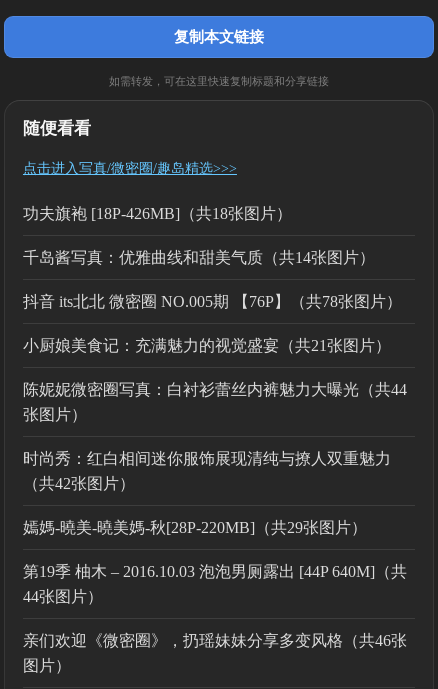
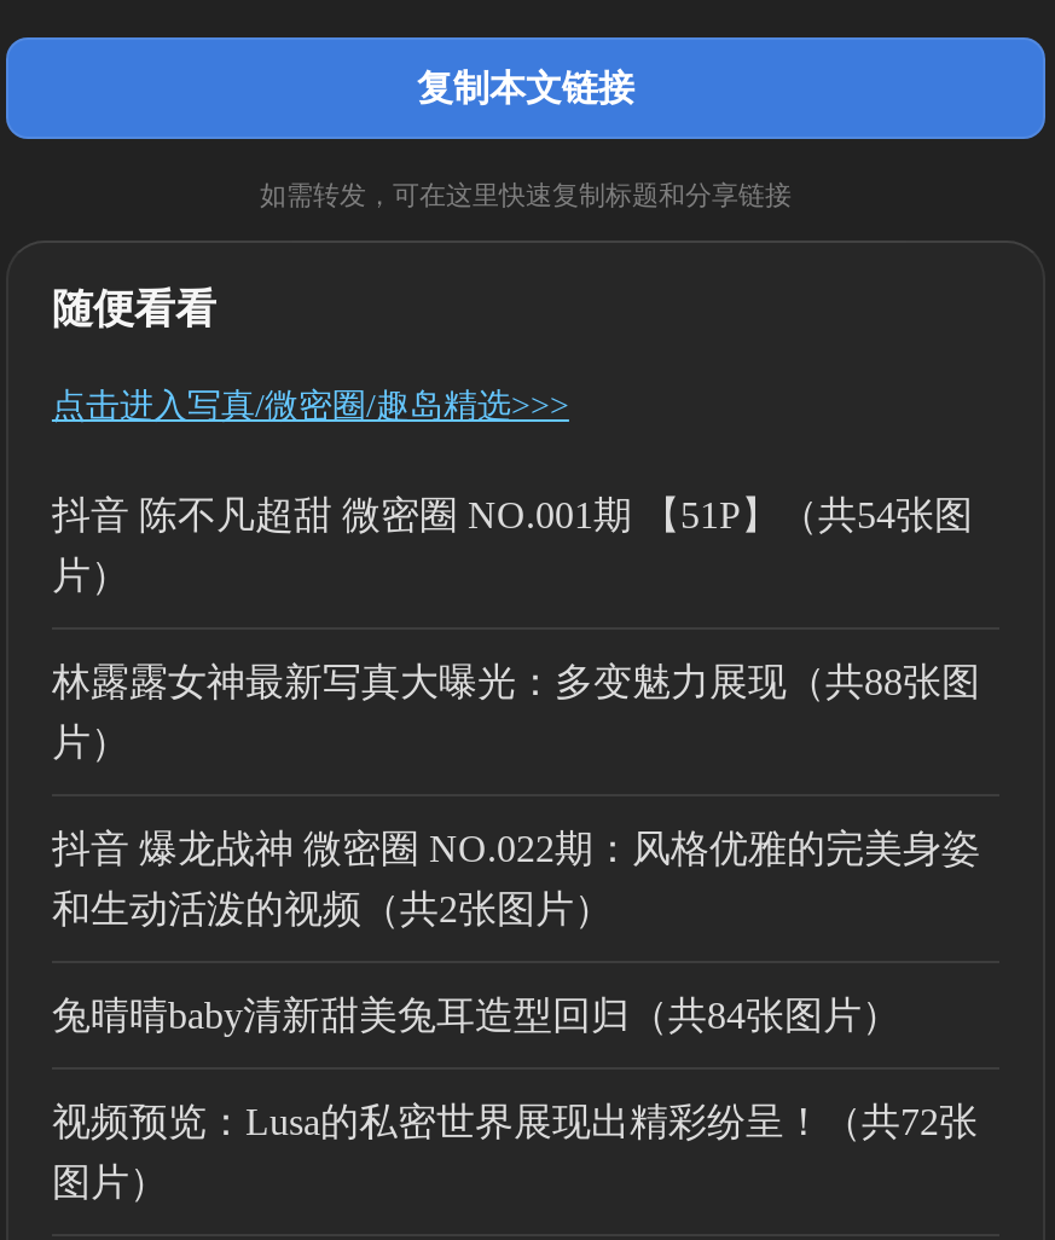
- 功夫旗袍 [18P-426MB]（共18张图片）
- 千岛酱写真：优雅曲线和甜美气质（共14张图片）
- 抖音 its北北 微密圈 NO.005期 【76P】（共78张图片）
- 小厨娘美食记：充满魅力的视觉盛宴（共21张图片）
- 陈妮妮微密圈写真：白衬衫蕾丝内裤魅力大曝光（共44
- 张图片）
- 时尚秀：红白相间迷你服饰展现清纯与撩人双重魅力
- （共42张图片）
- 嫣媽-曉美-曉美媽-秋[28P-220MB]（共29张图片）
- 第19季 柚木 – 2016.10.03 泡泡男厕露出 [44P 640M]（共
- 44张图片）
- 亲们欢迎《微密圈》，扔瑶妹妹分享多变风格（共46张
+ 抖音 陈不凡超甜 微密圈 NO.001期 【51P】（共54张图
+ 片）
+ 林露露女神最新写真大曝光：多变魅力展现（共88张图
+ 片）
+ 抖音 爆龙战神 微密圈 NO.022期：风格优雅的完美身姿
+ 和生动活泼的视频（共2张图片）
+ 兔晴晴baby清新甜美兔耳造型回归（共84张图片）
+ 视频预览：Lusa的私密世界展现出精彩纷呈！（共72张
